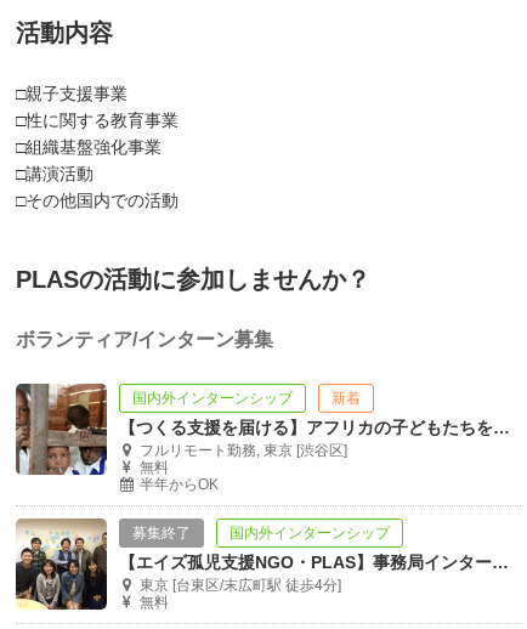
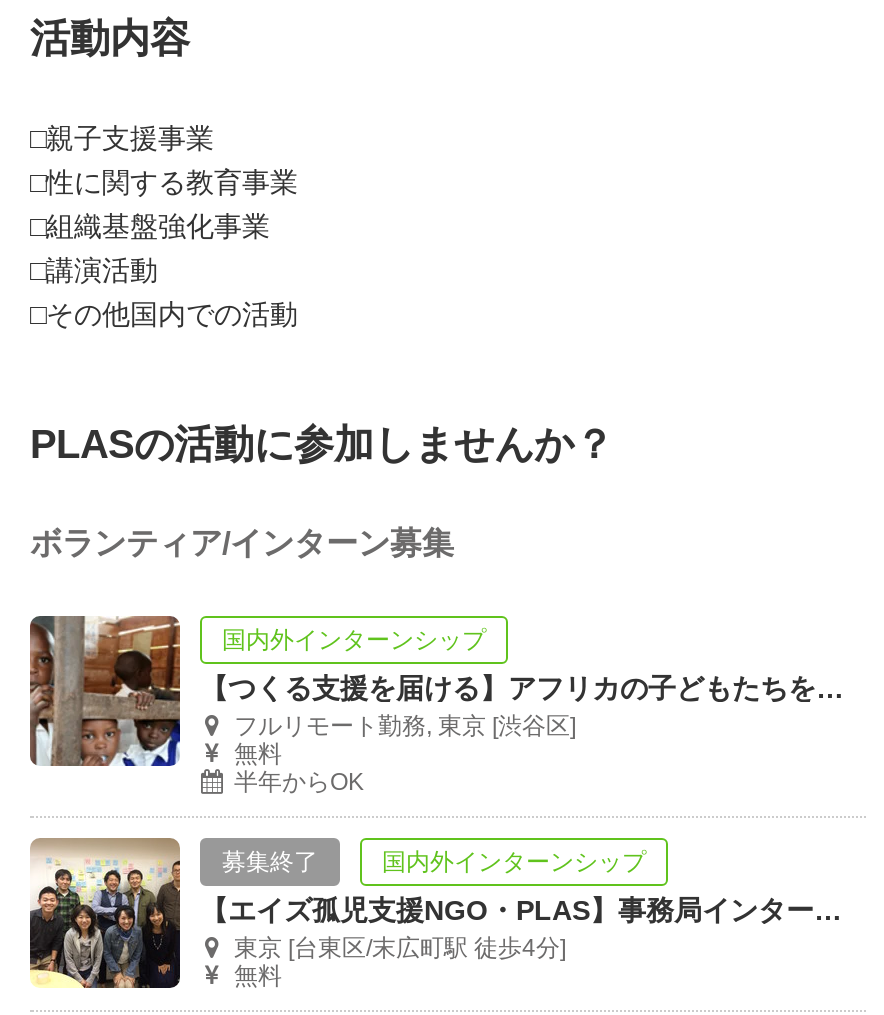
- 新着
